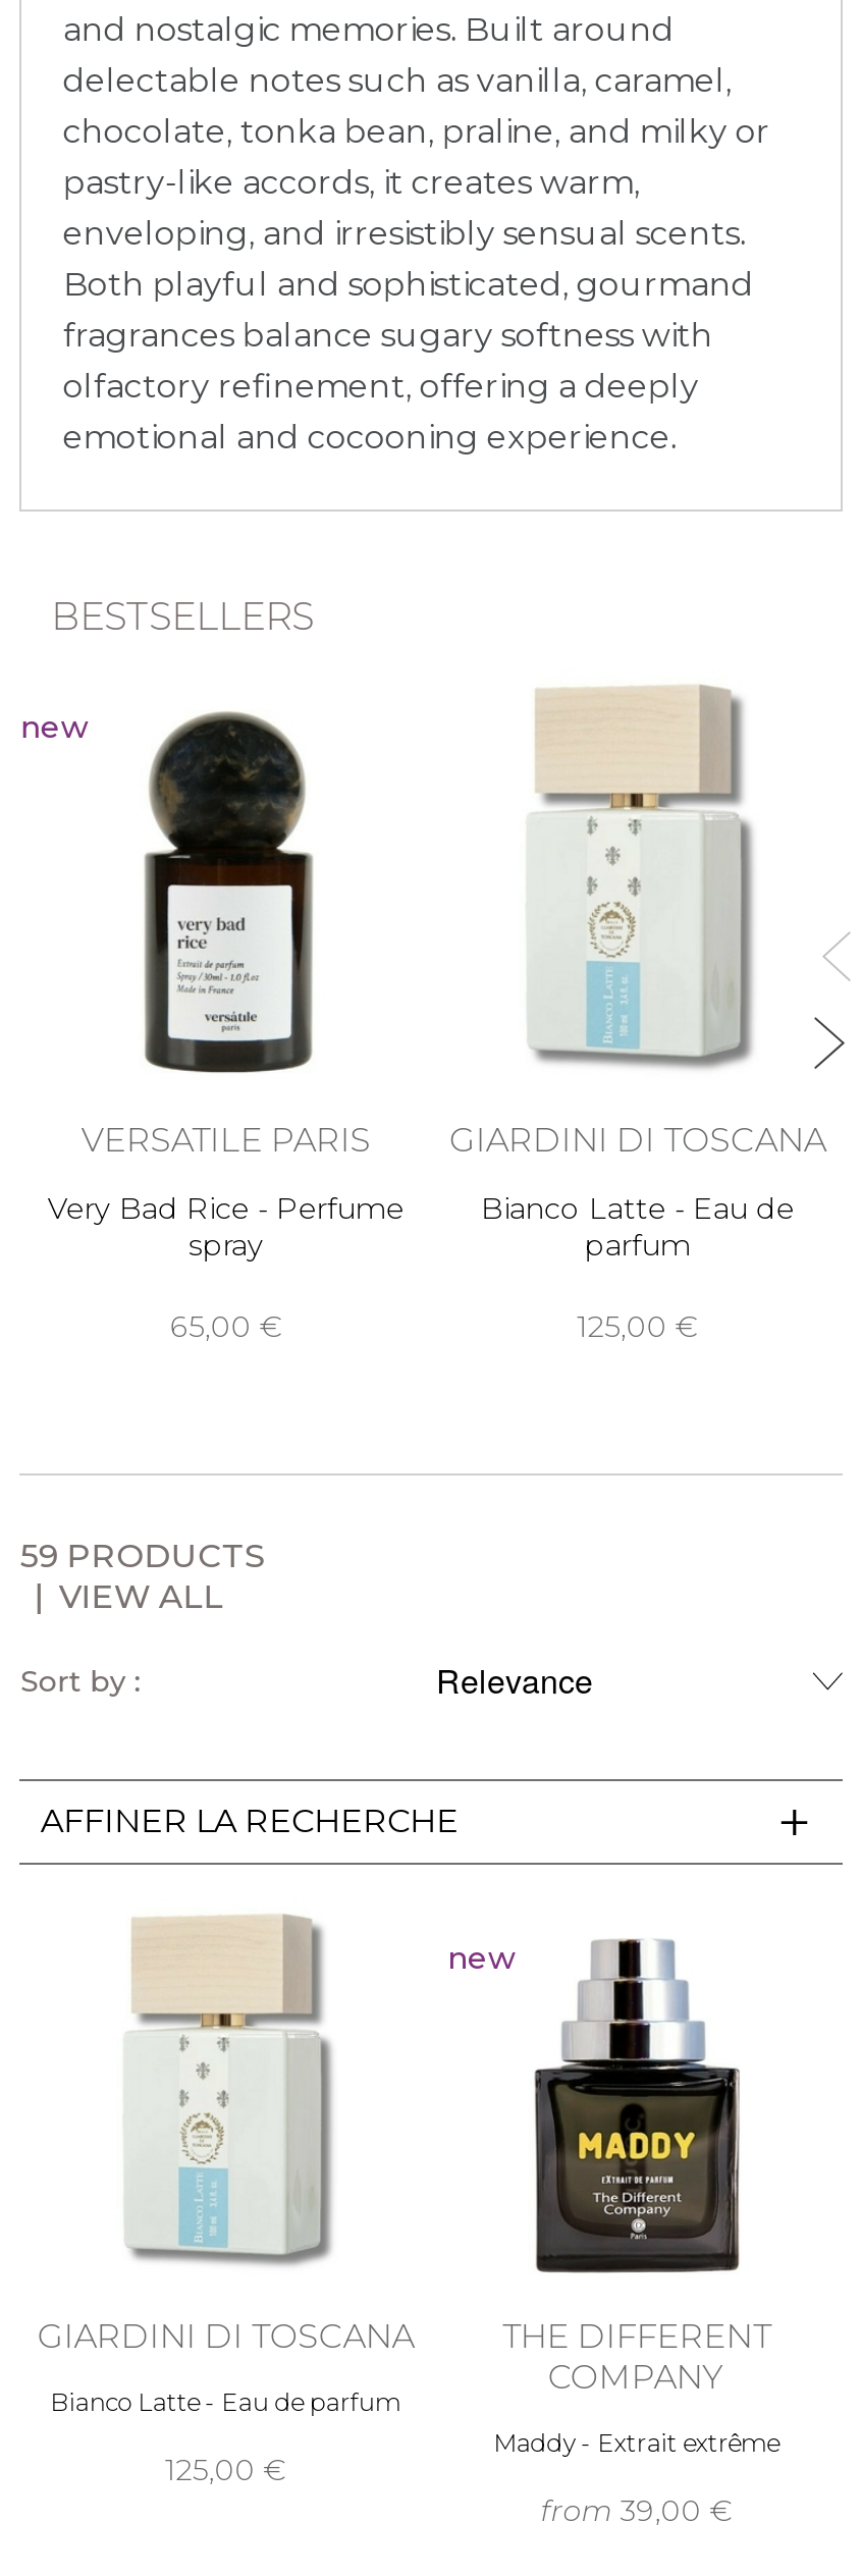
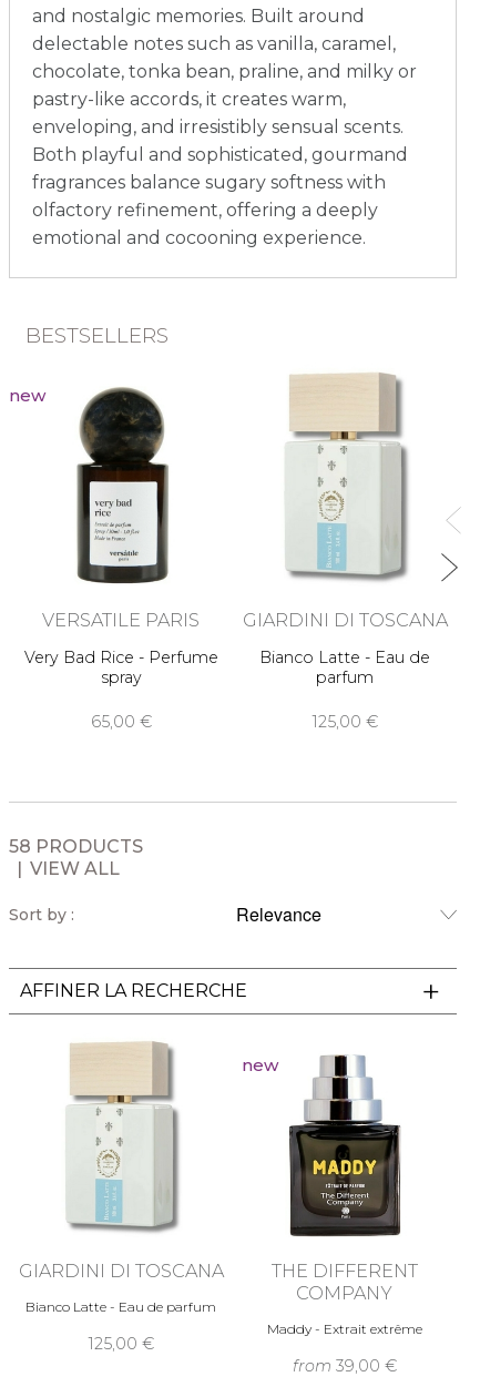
- 59 PRODUCTS
+ 58 PRODUCTS
